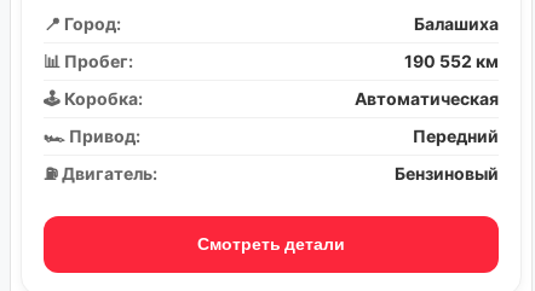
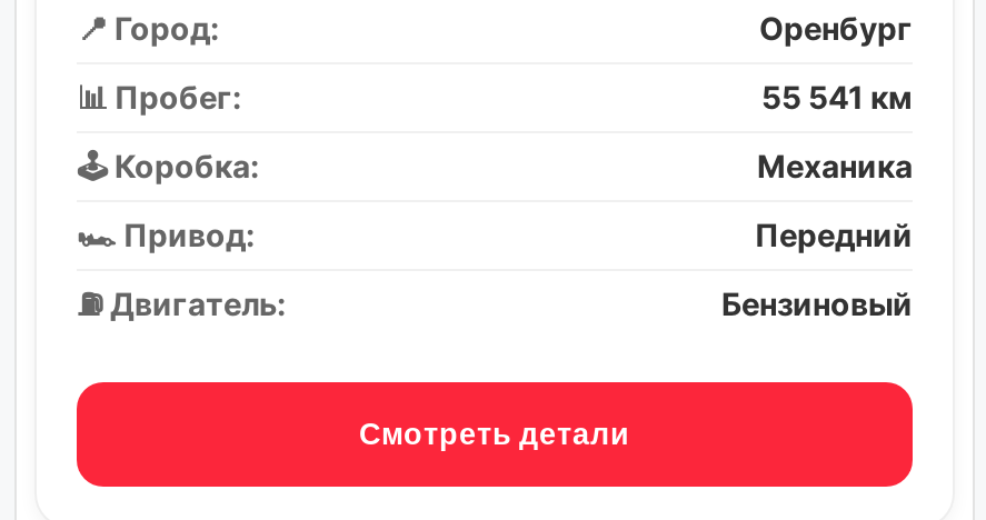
- Балашиха
+ Оренбург

- 190 552 км
+ 55 541 км

- Автоматическая
+ Механика
